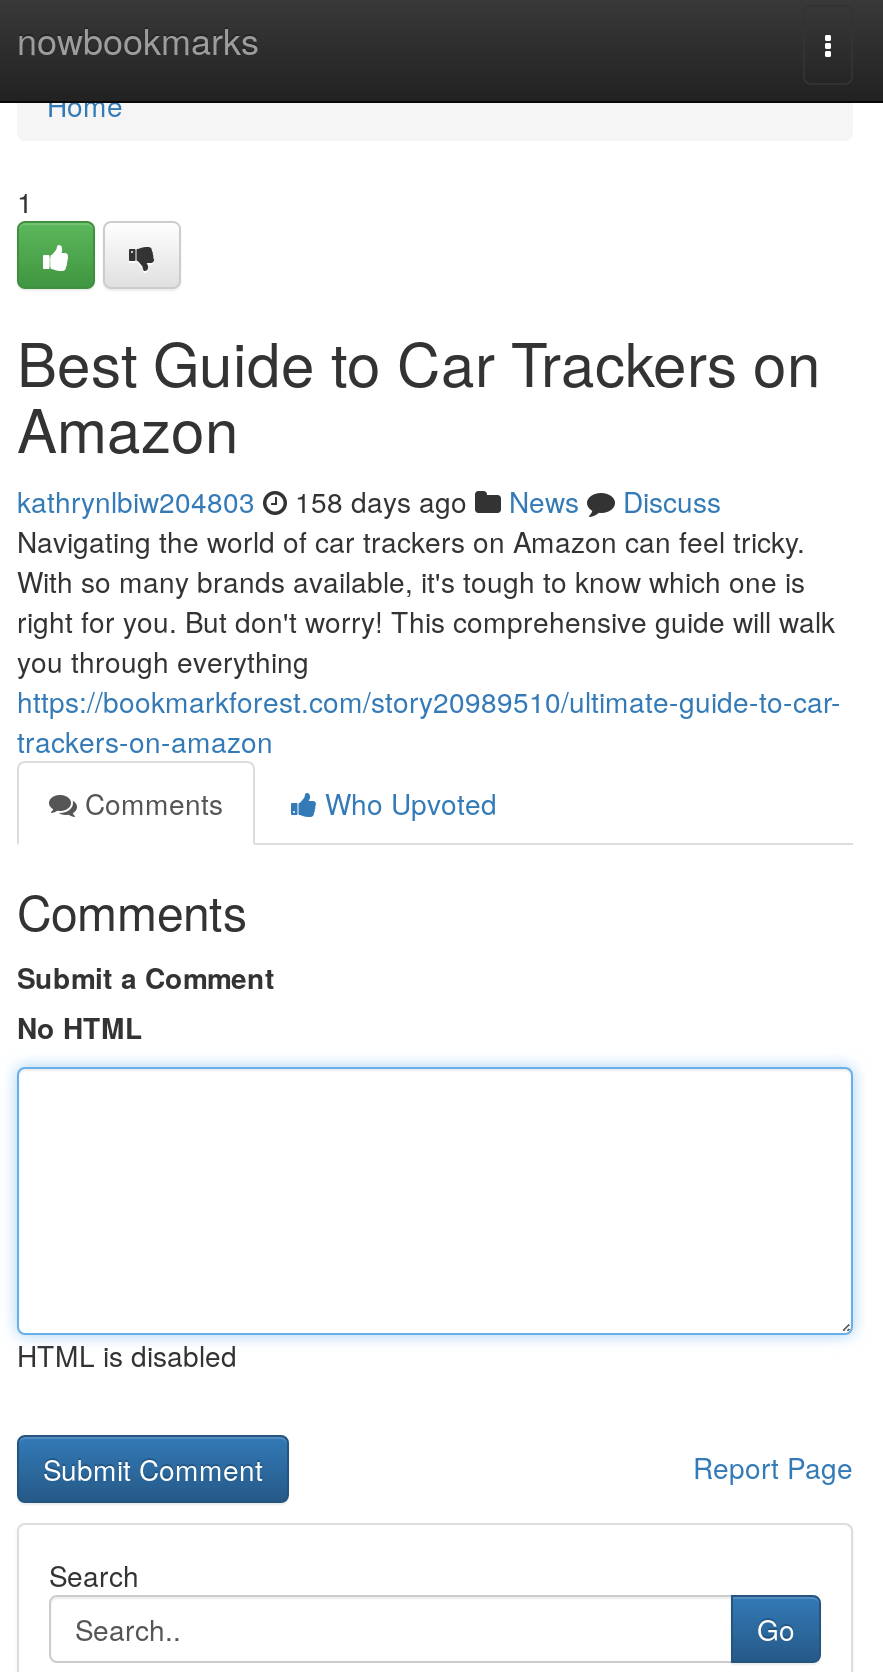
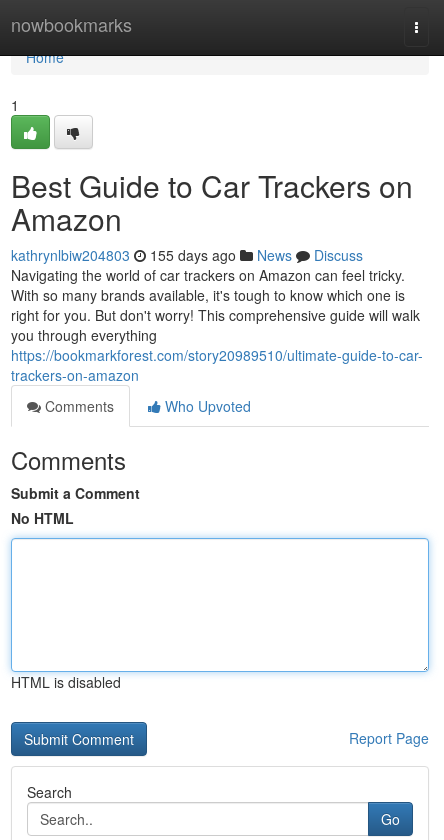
- kathrynlbiw204803 158 days ago News Discuss
+ kathrynlbiw204803 155 days ago News Discuss
